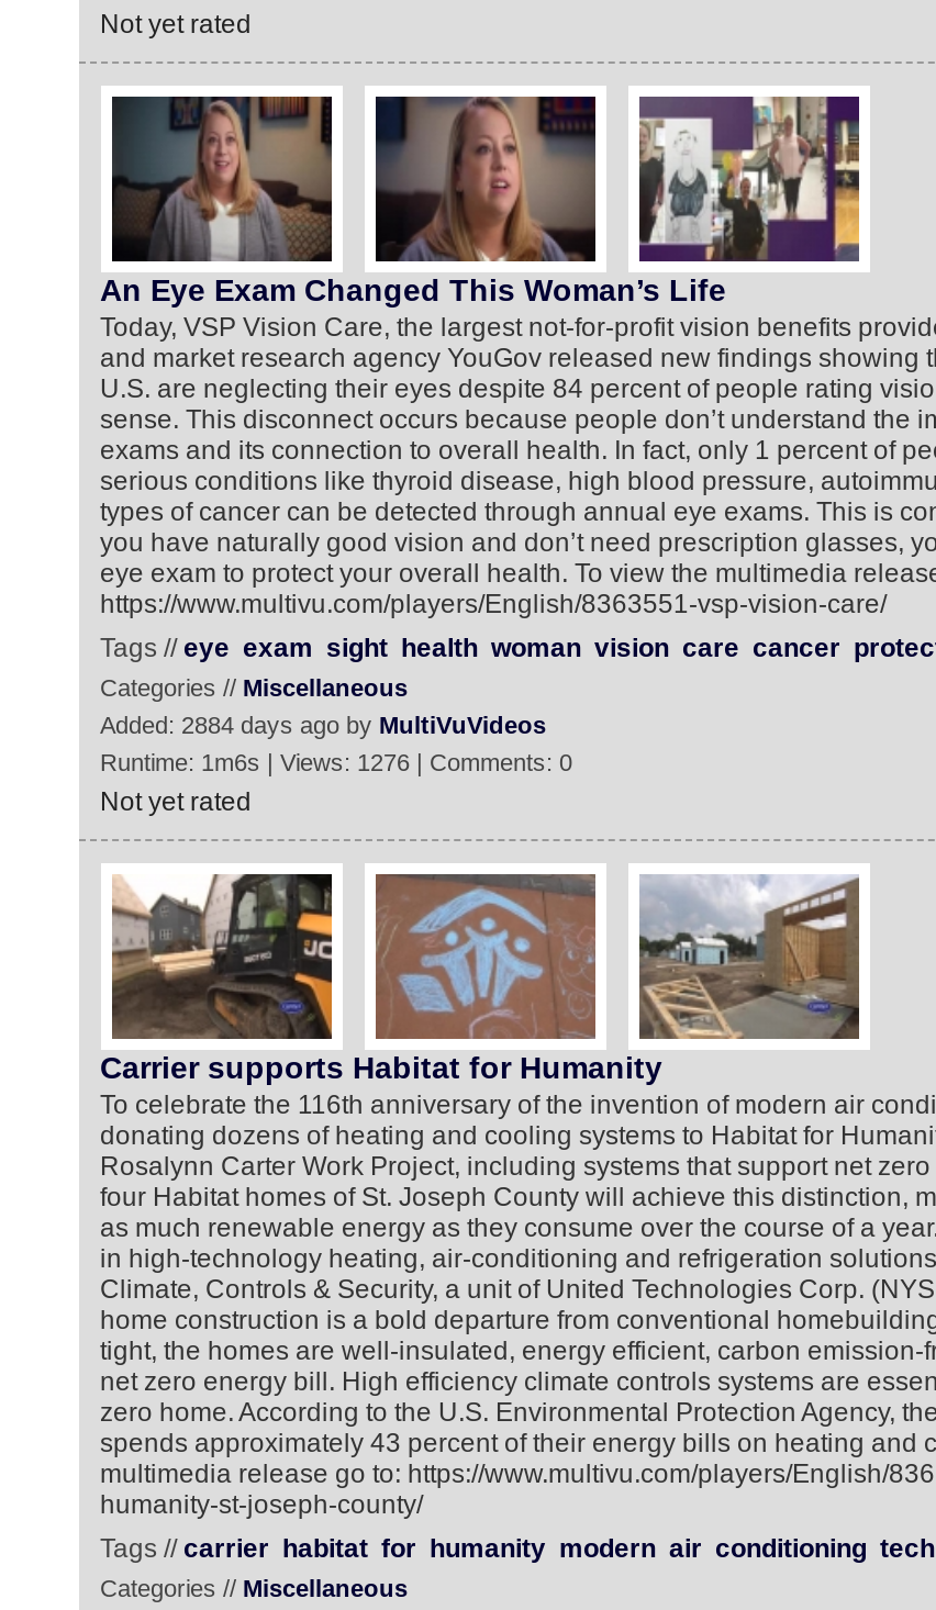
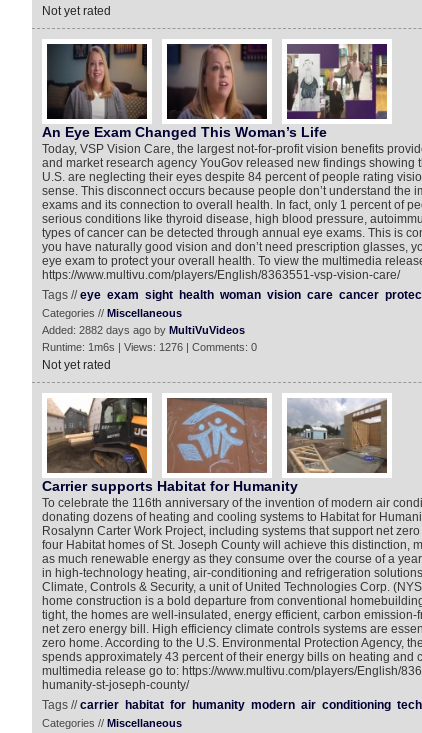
- Added: 2884 days ago by MultiVuVideos
+ Added: 2882 days ago by MultiVuVideos
